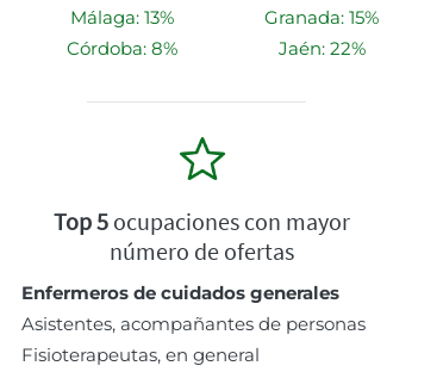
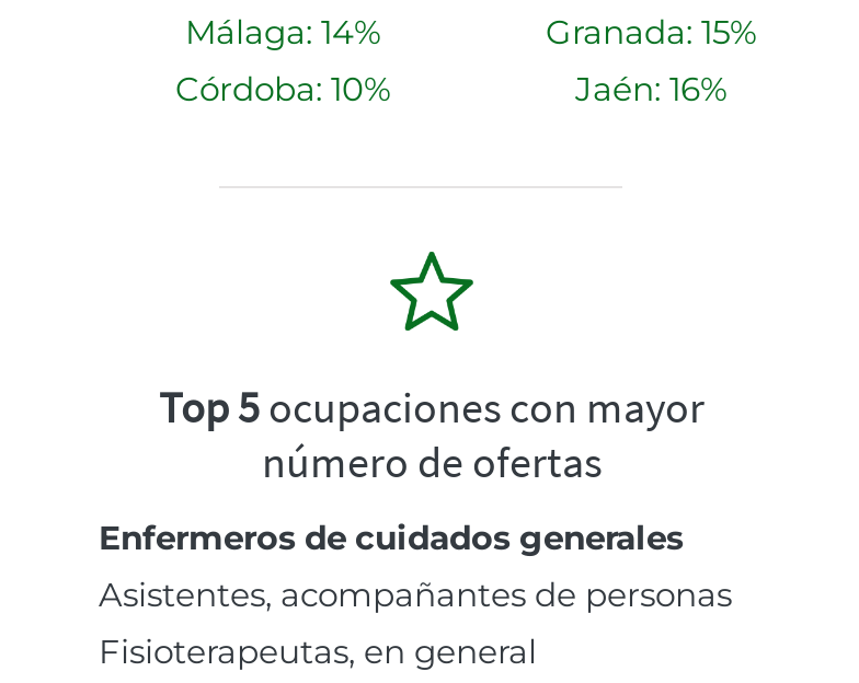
- Málaga: 13%
+ Málaga: 14%

- Córdoba: 8%
+ Córdoba: 10%

- Jaén: 22%
+ Jaén: 16%
